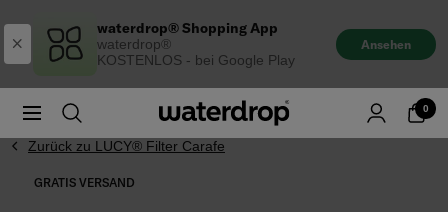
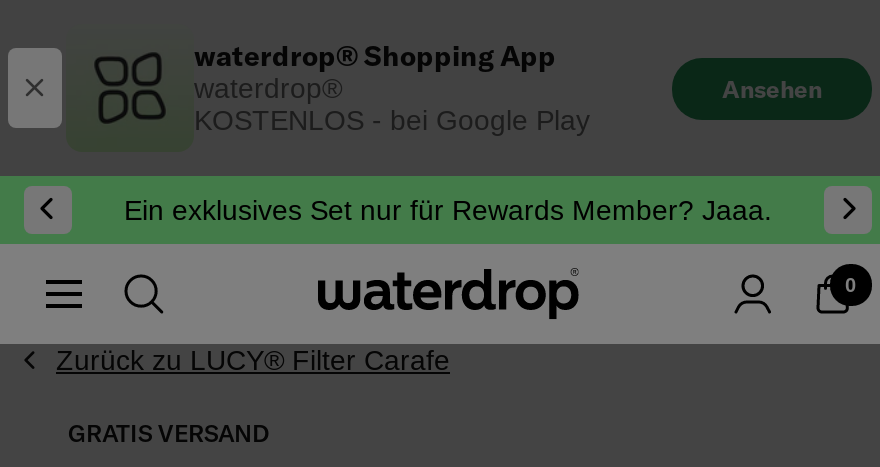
+ Ein exklusives Set nur für Rewards Member? Jaaa.
